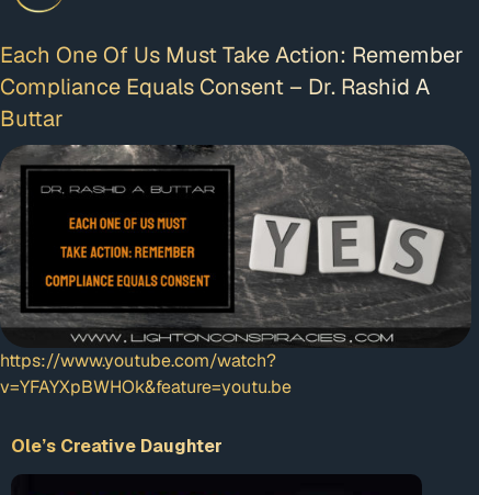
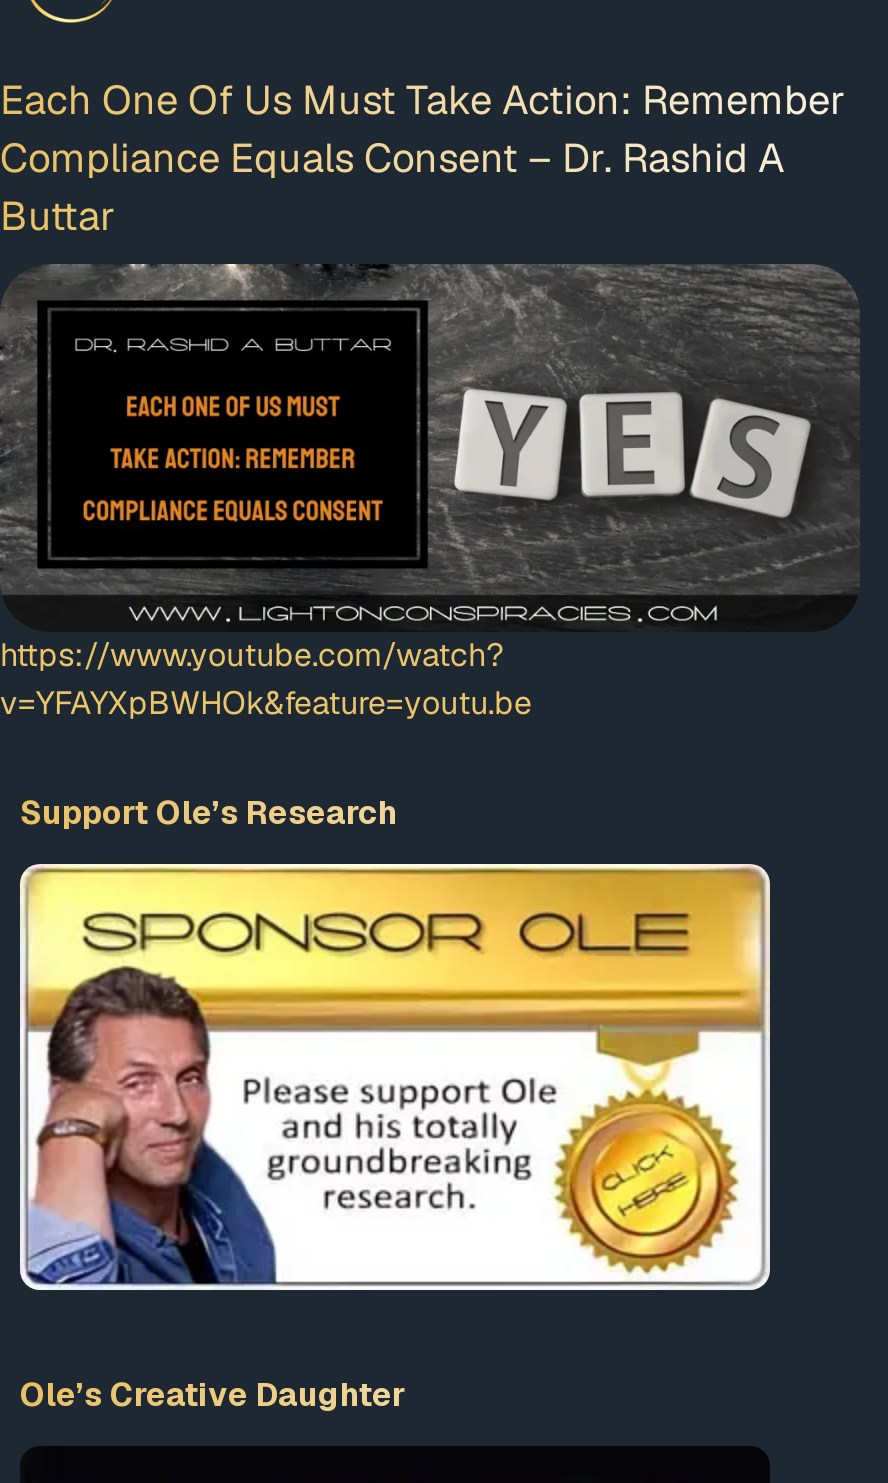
+ [image]

+ Support Ole’s Research
